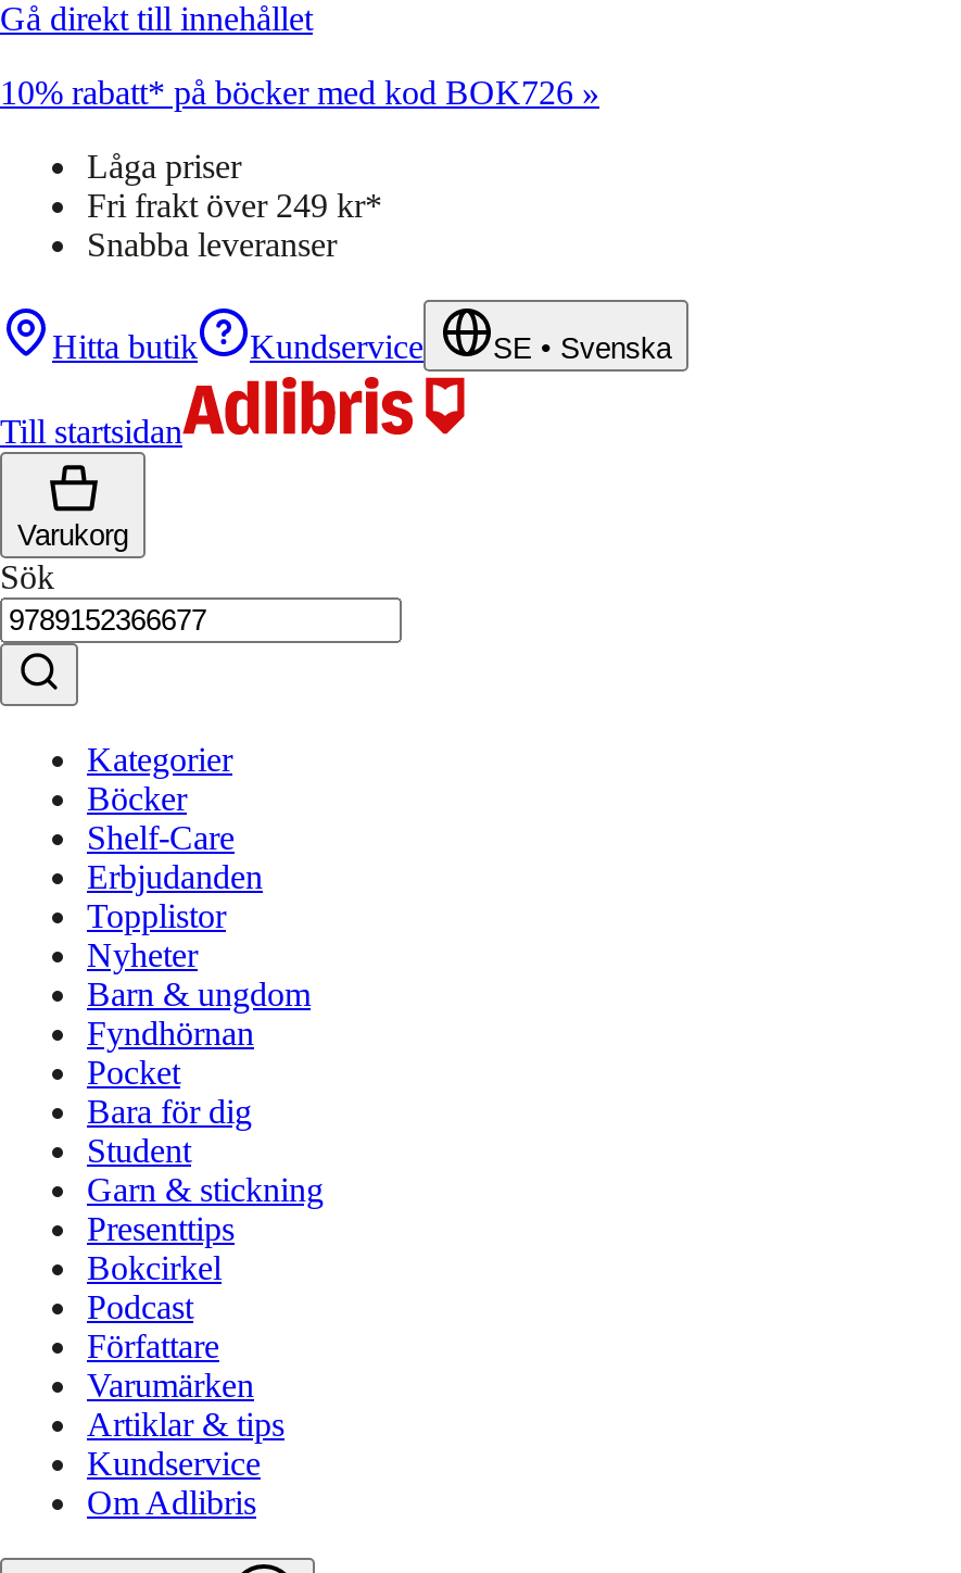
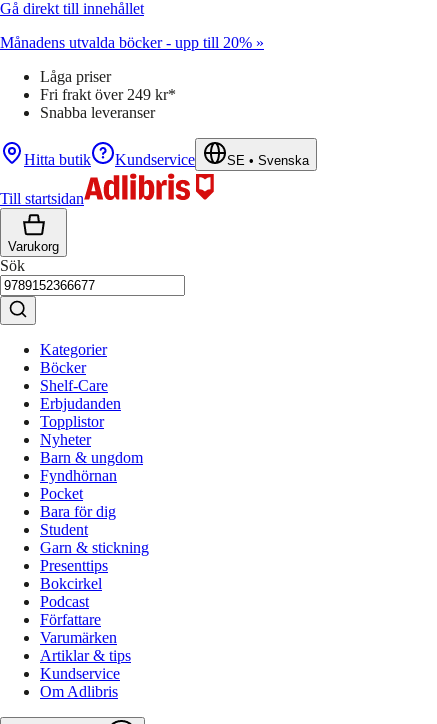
- 10% rabatt* på böcker med kod BOK726 »
+ Månadens utvalda böcker - upp till 20% »
